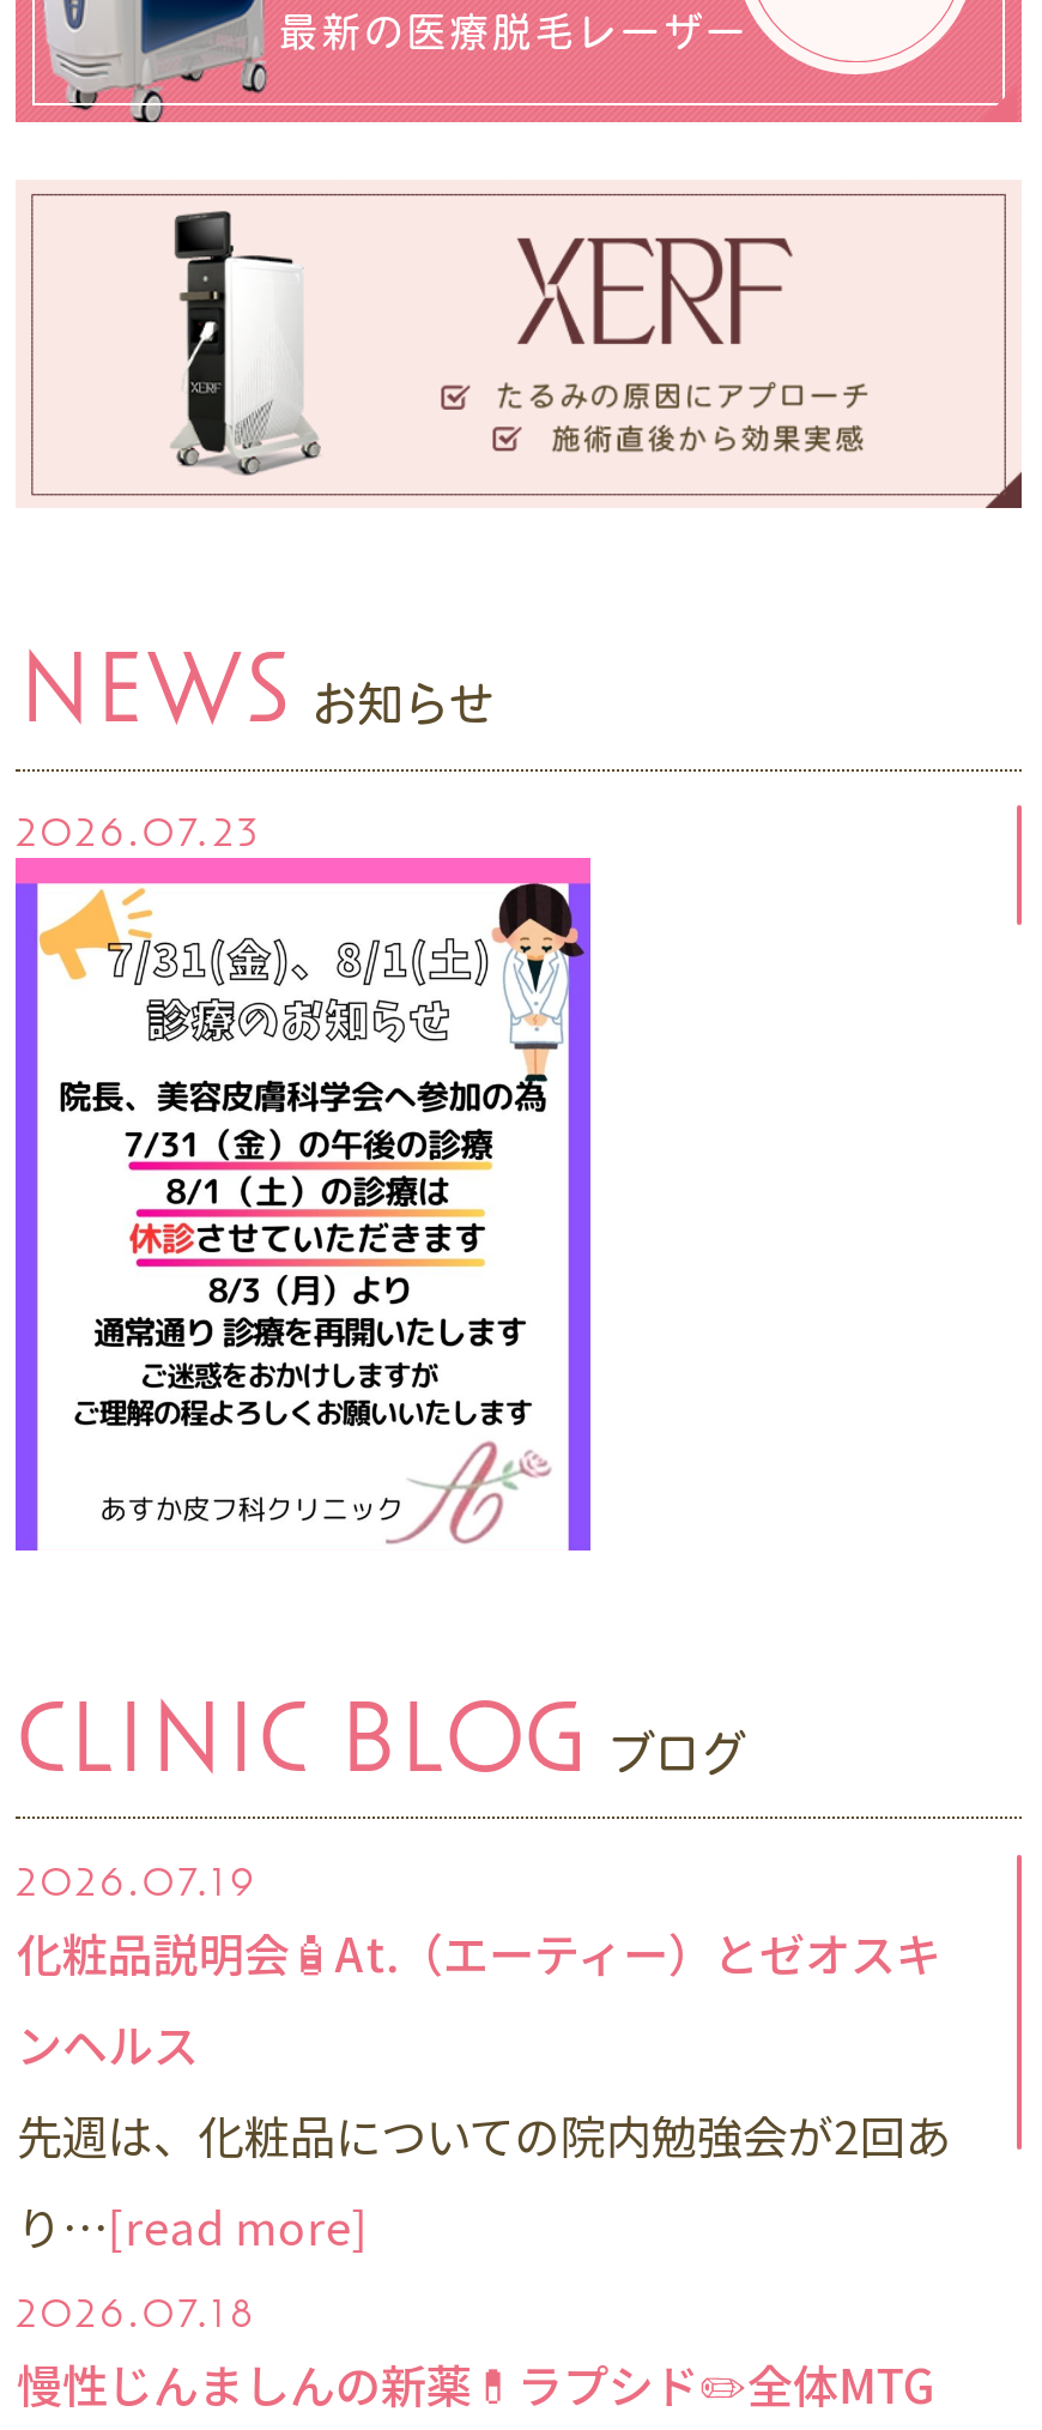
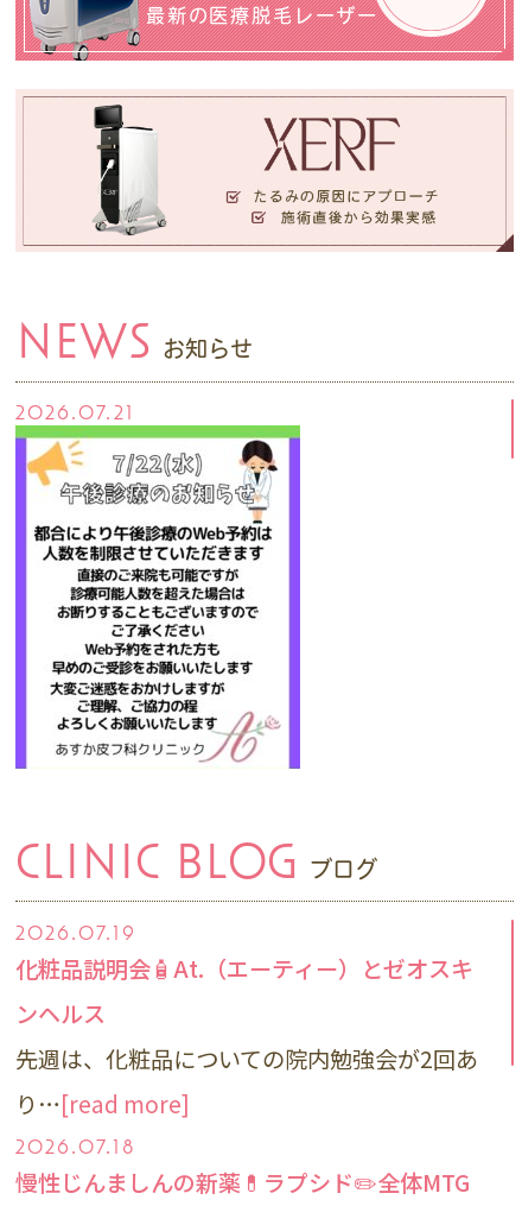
- 2026.07.23
+ 2026.07.21

- [image]
+ [image]
